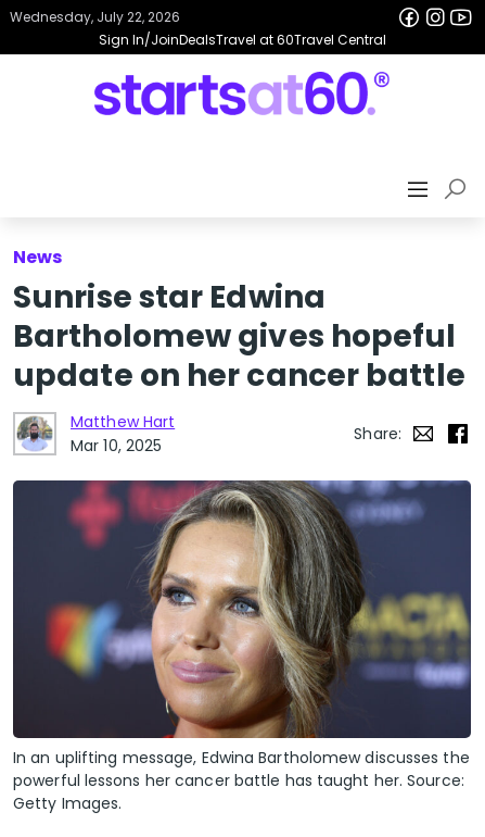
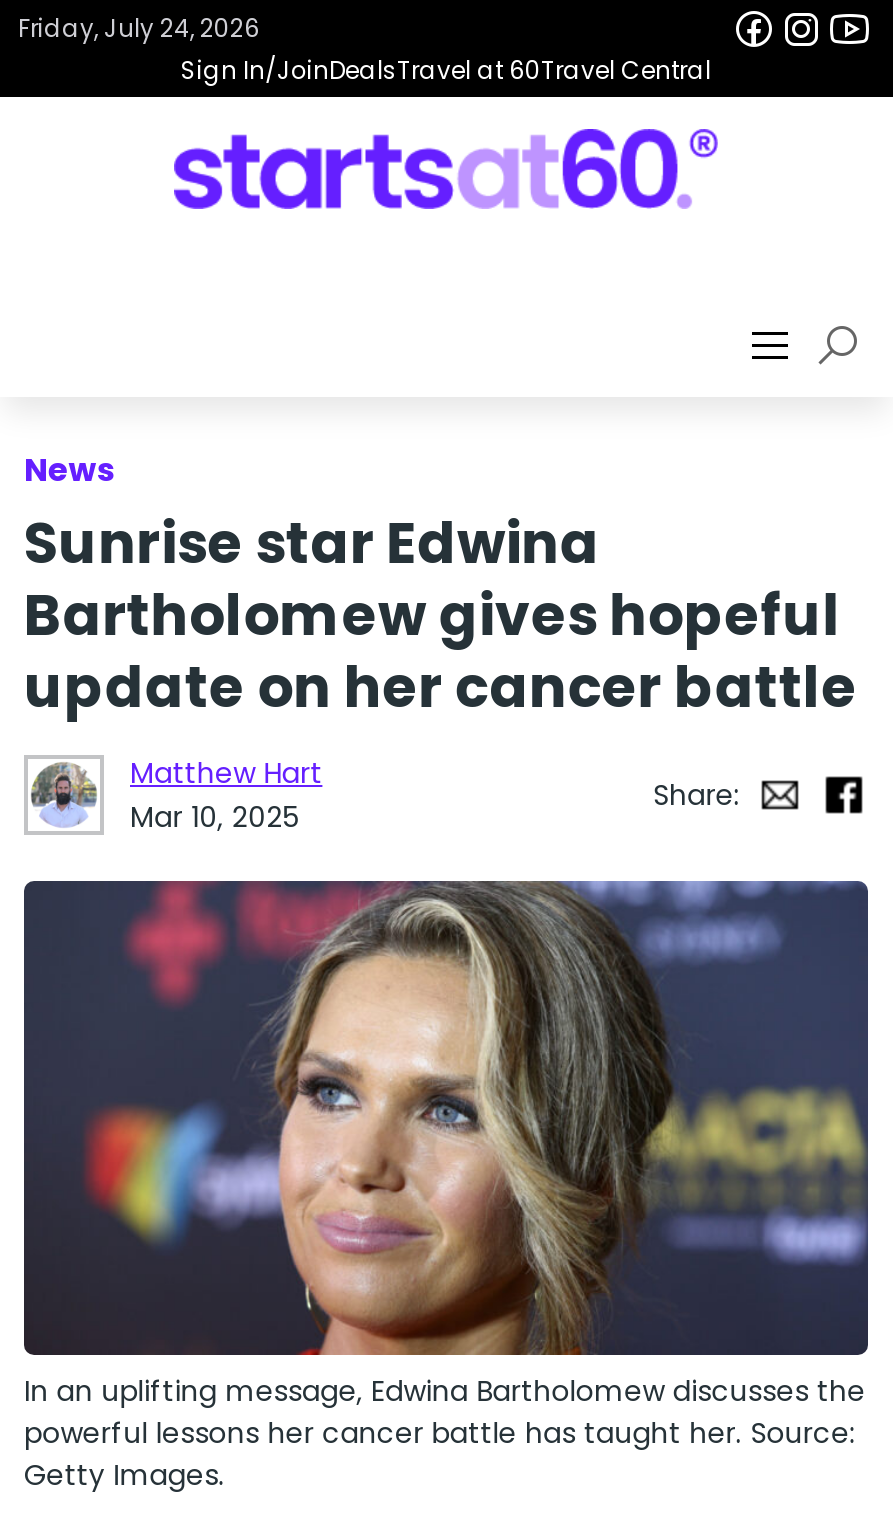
- Wednesday, July 22, 2026
+ Friday, July 24, 2026
